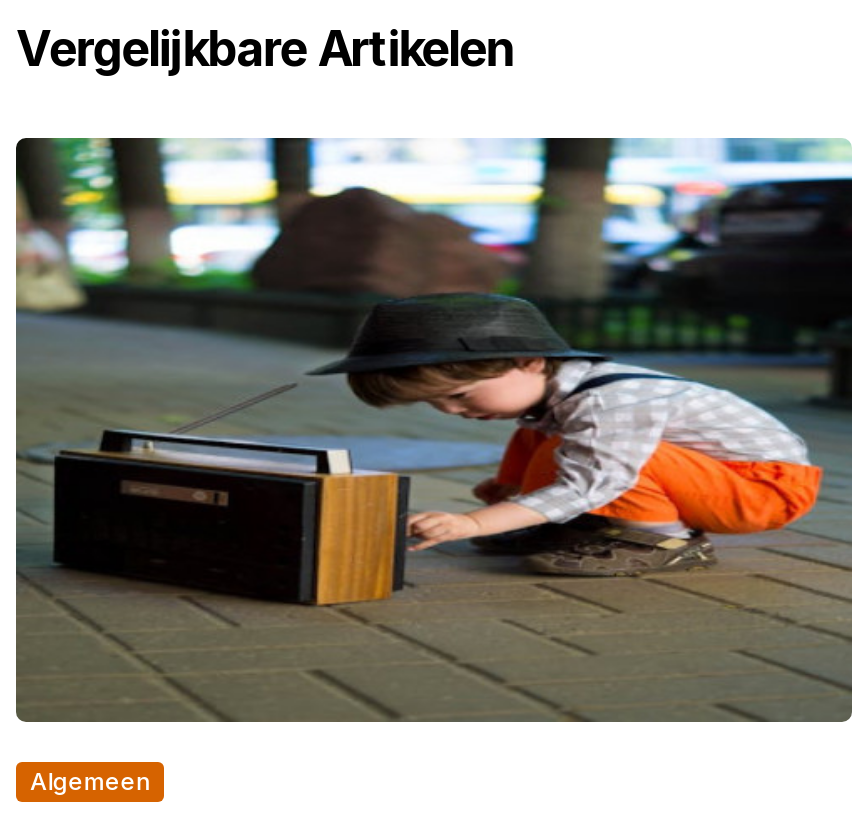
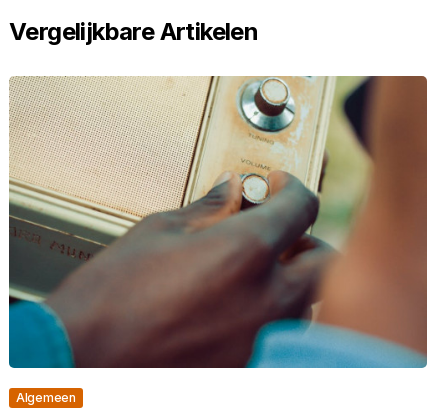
- [image]
+ [image]
